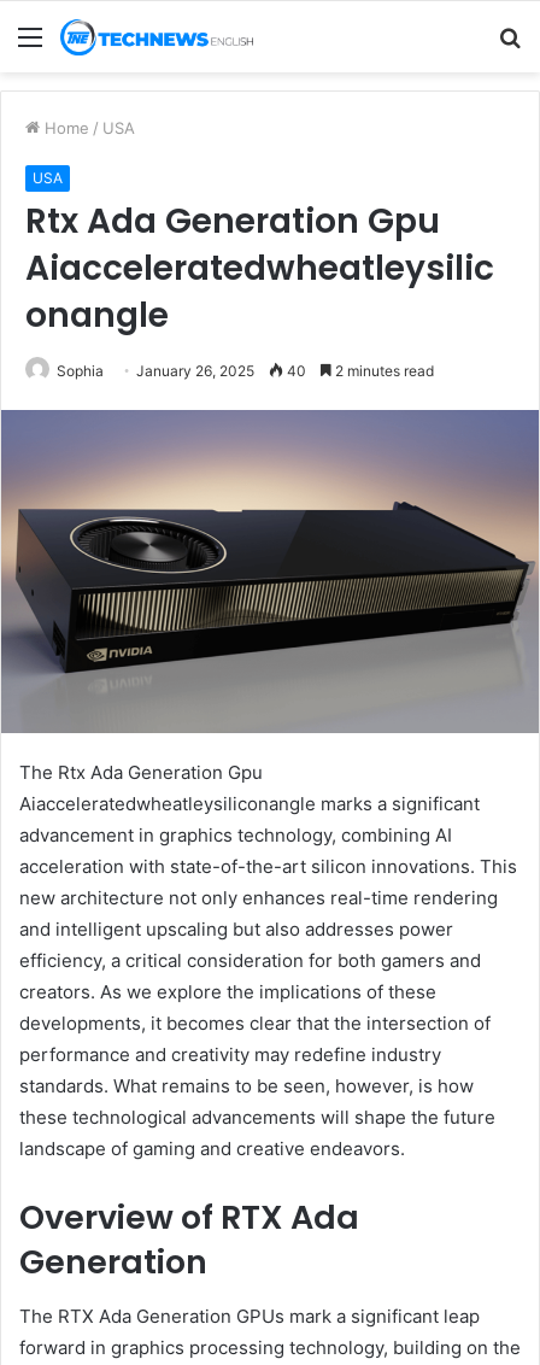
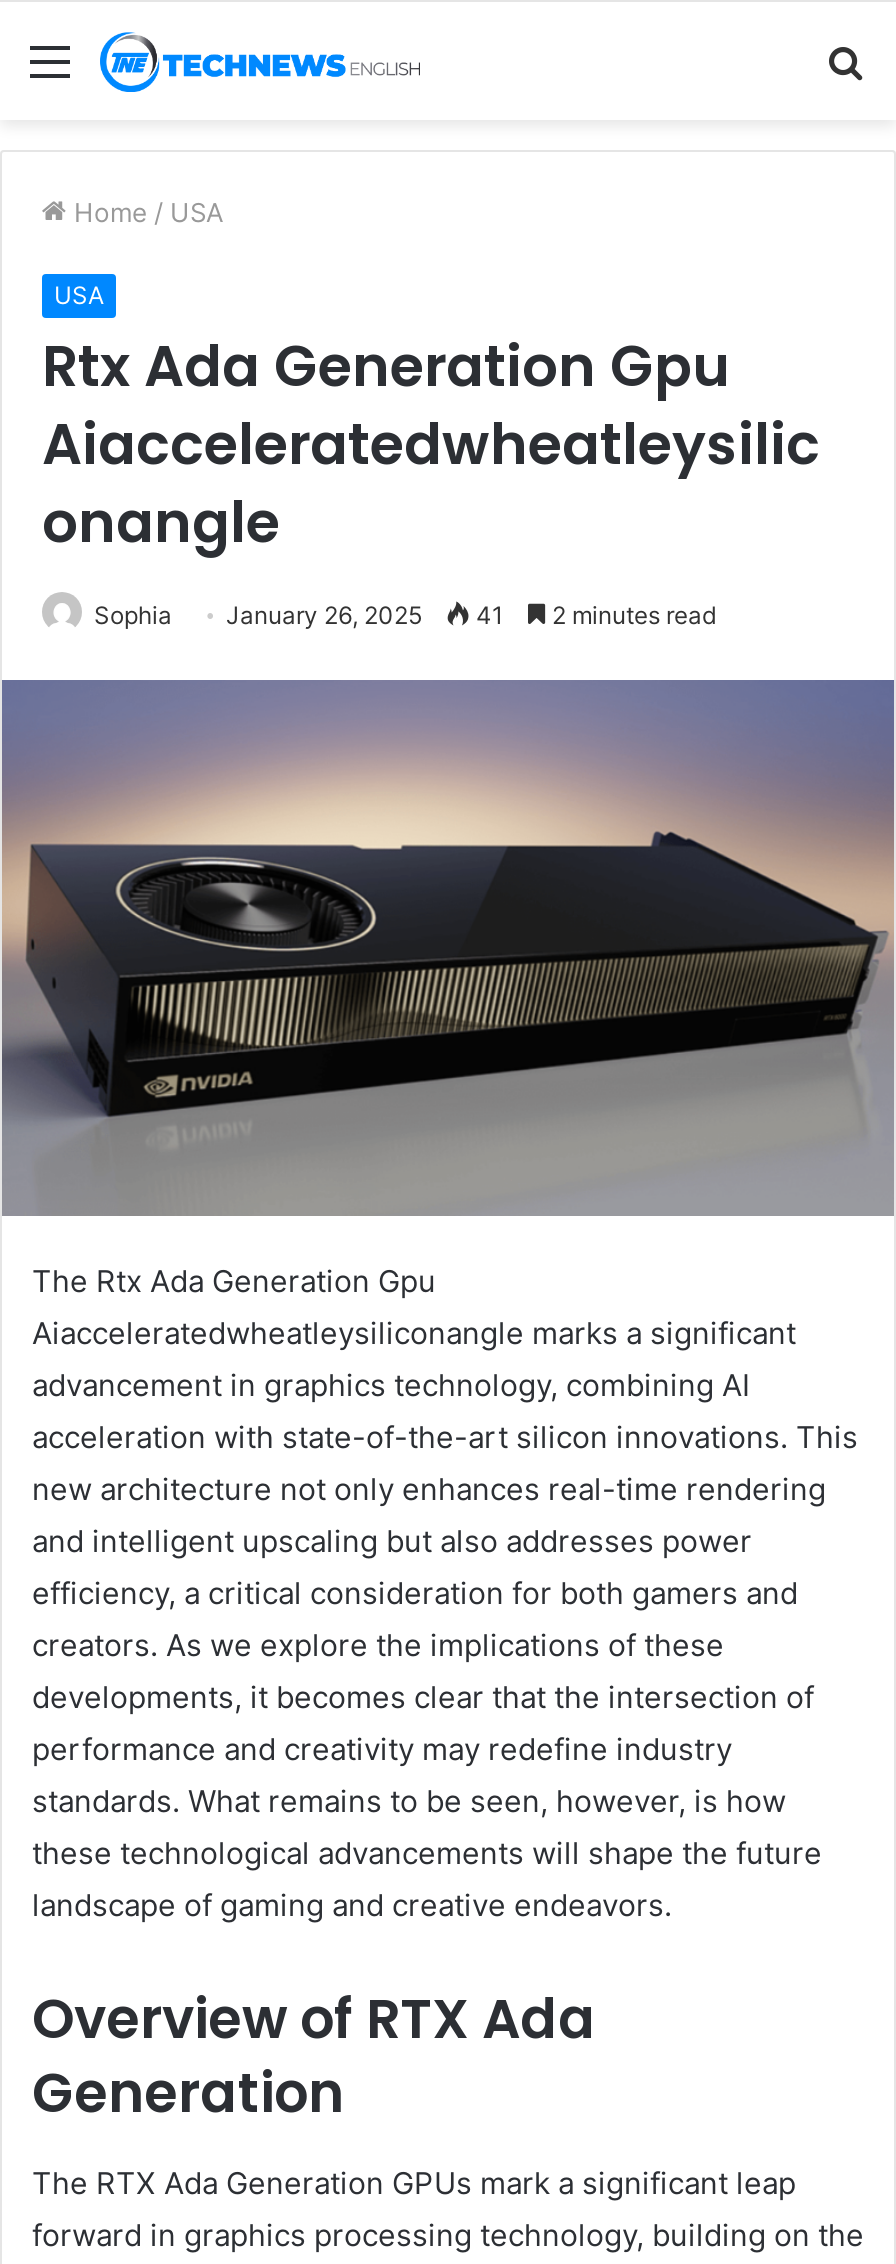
- Sophia January 26, 2025 40 2 minutes read
+ Sophia January 26, 2025 41 2 minutes read
